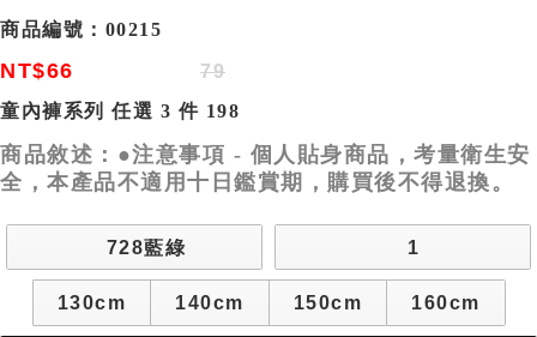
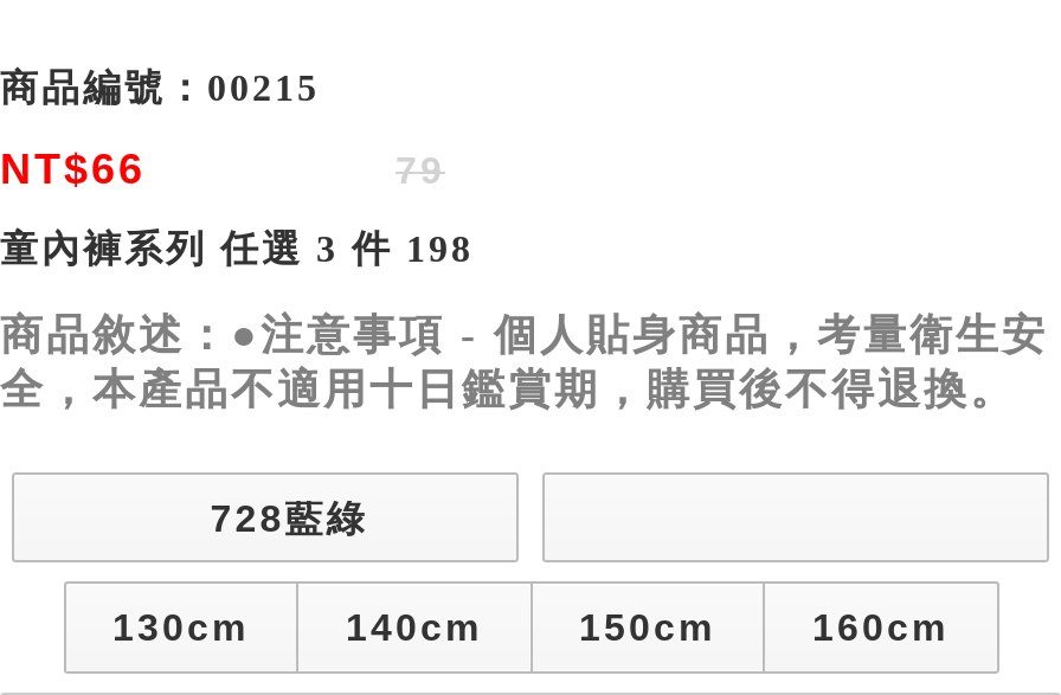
- 1
